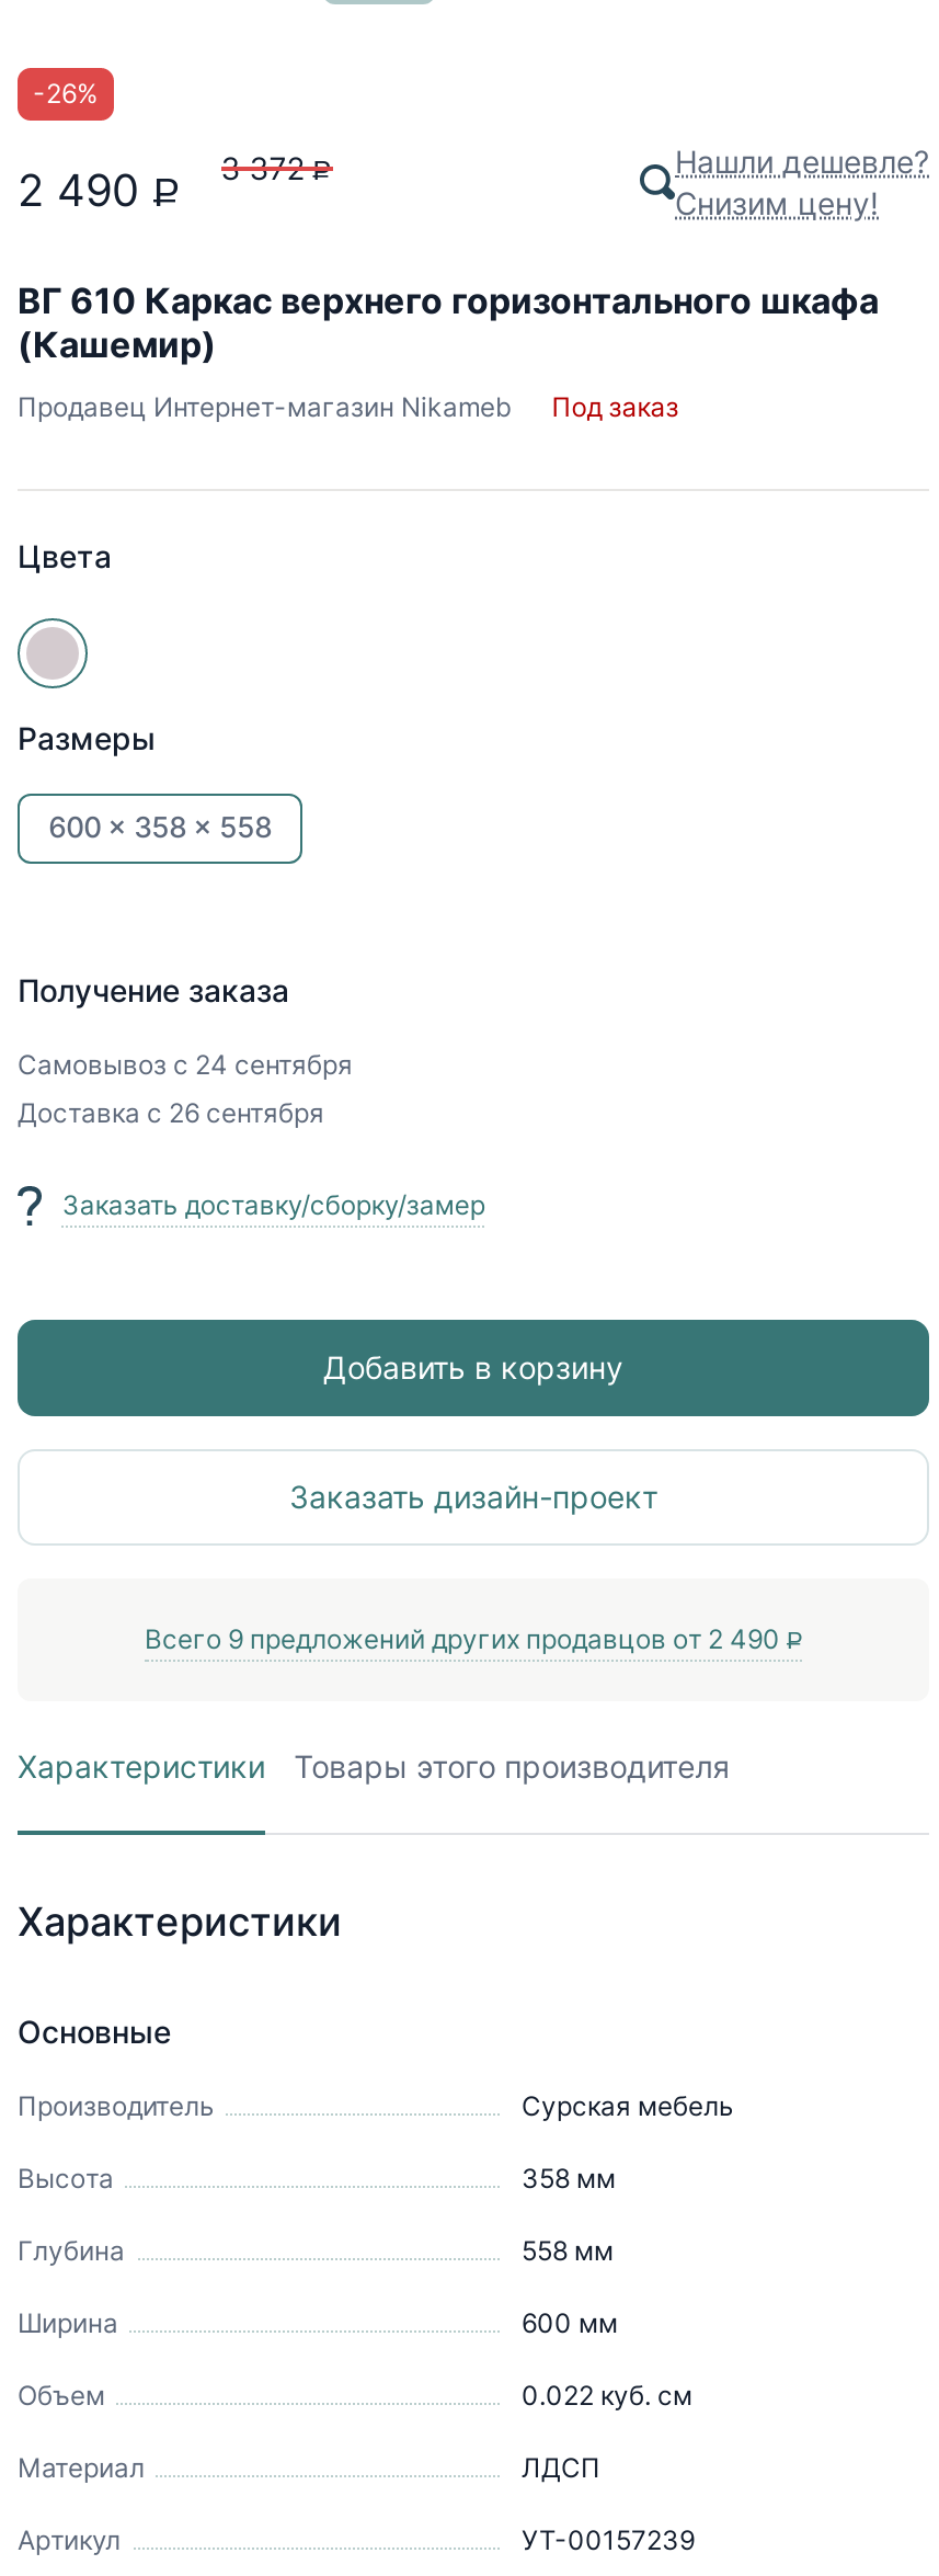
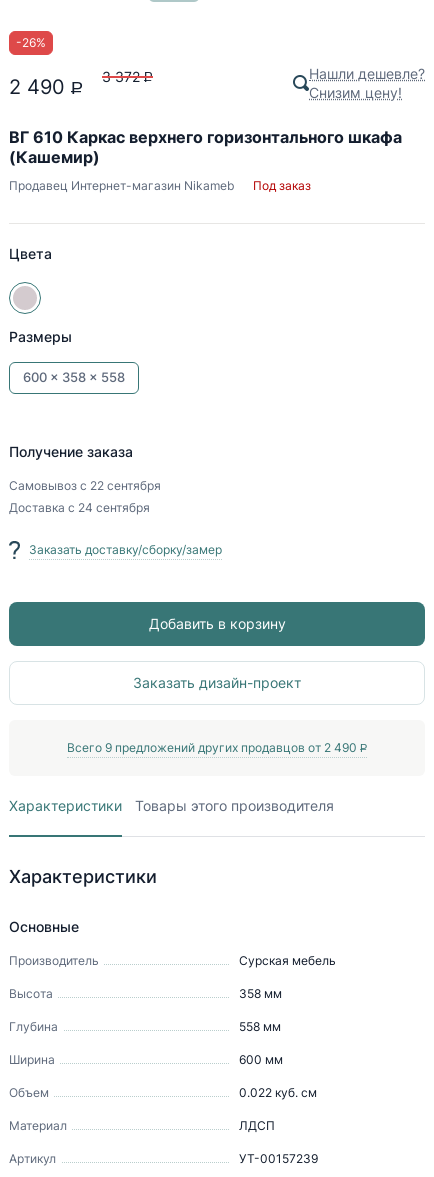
- Самовывоз с 24 сентября
+ Самовывоз с 22 сентября

- Доставка с 26 сентября
+ Доставка с 24 сентября
